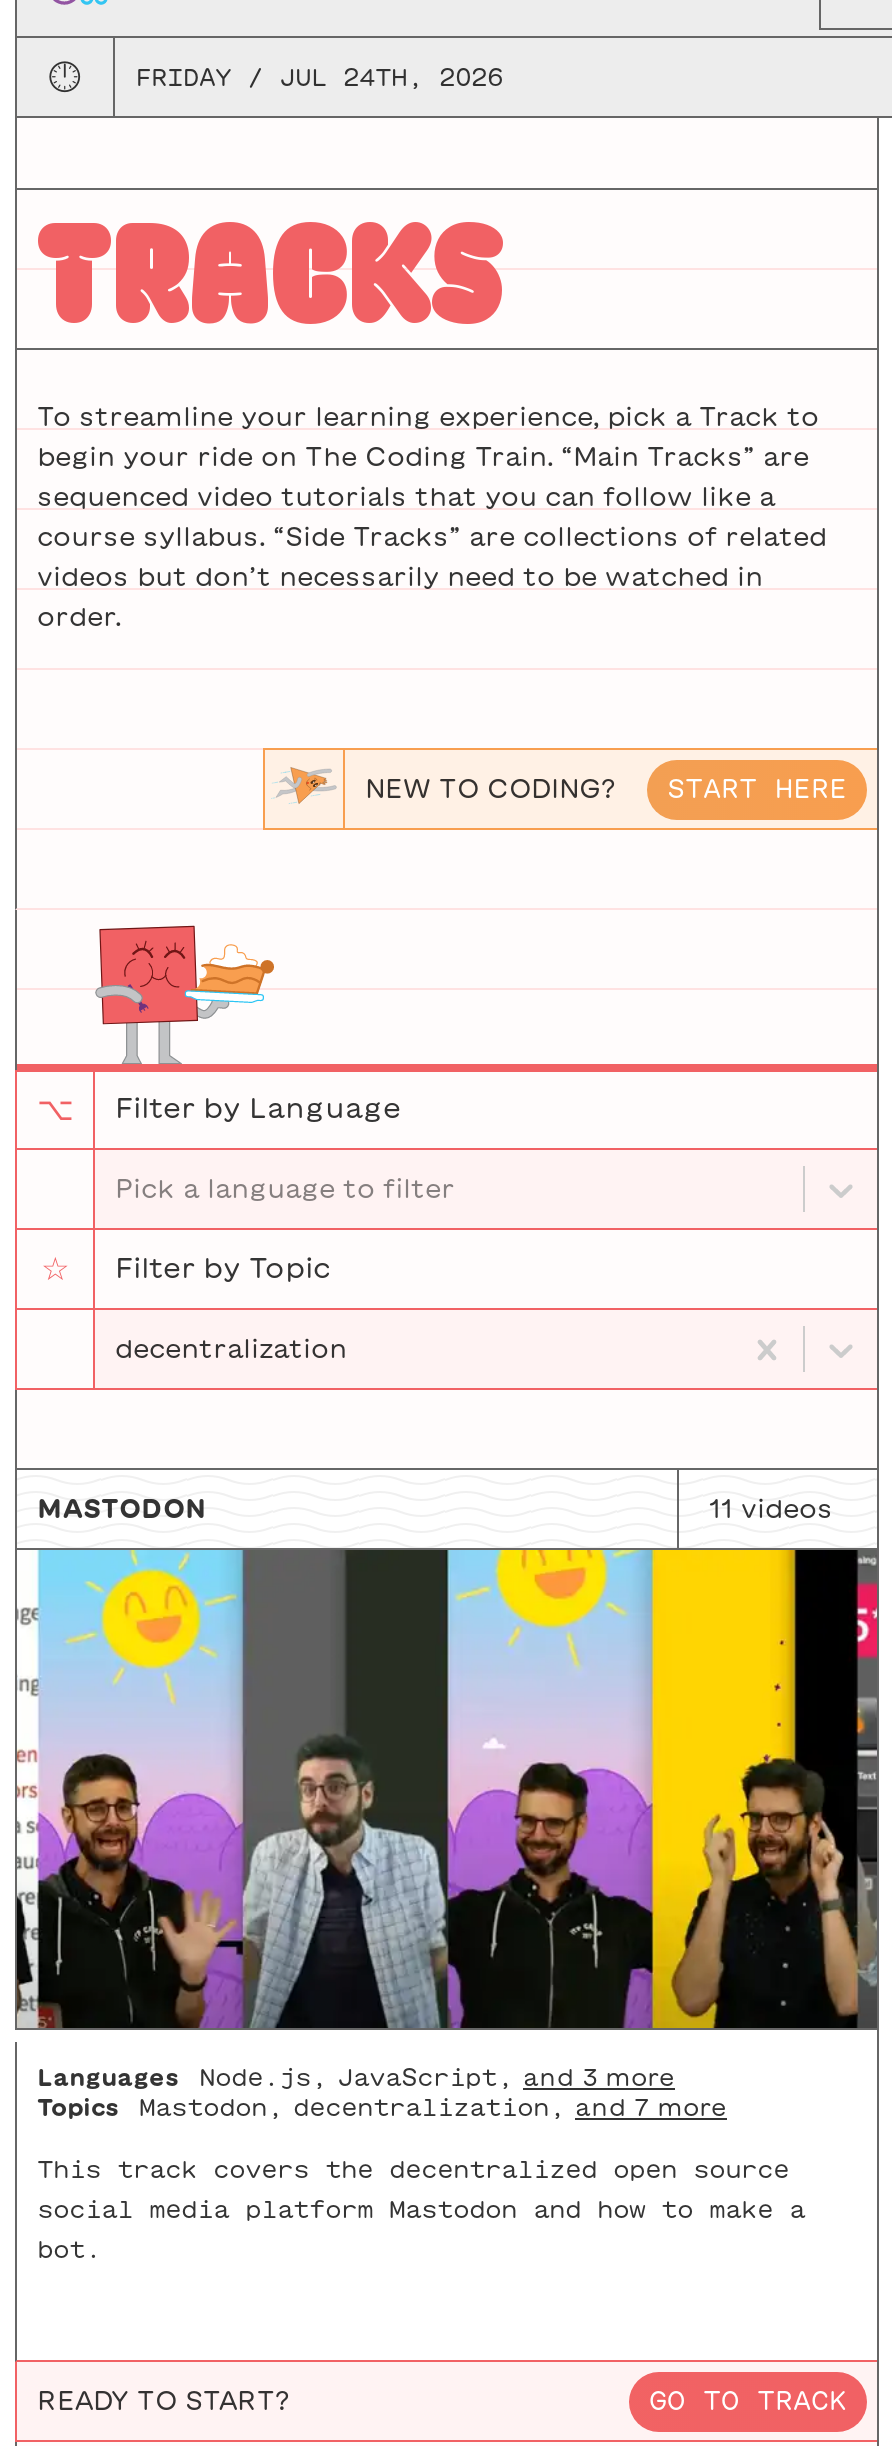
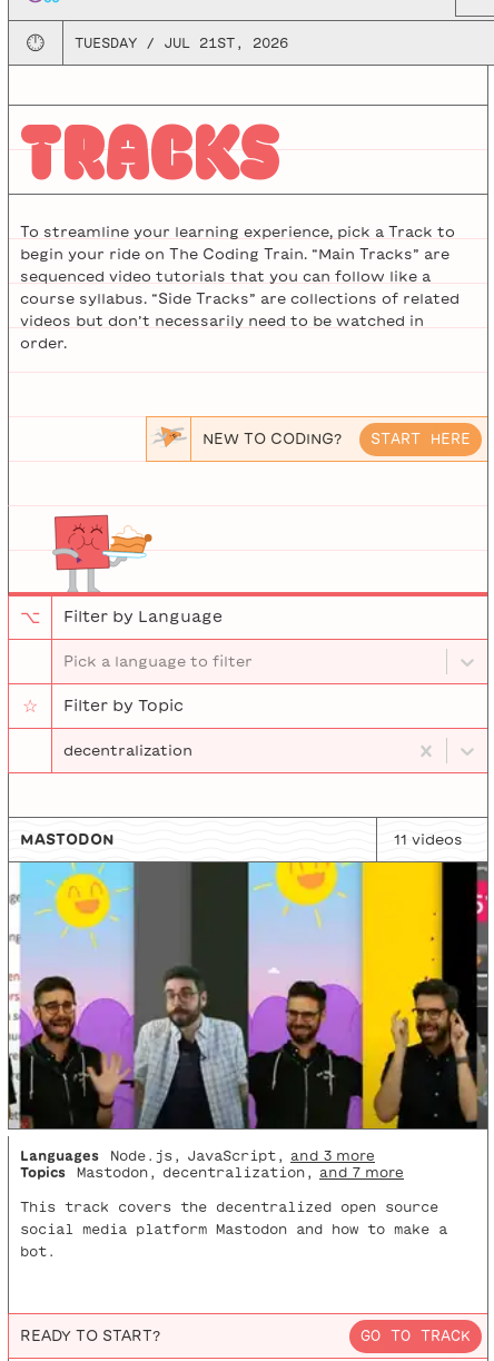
- FRIDAY / JUL 24TH, 2026
+ TUESDAY / JUL 21ST, 2026
